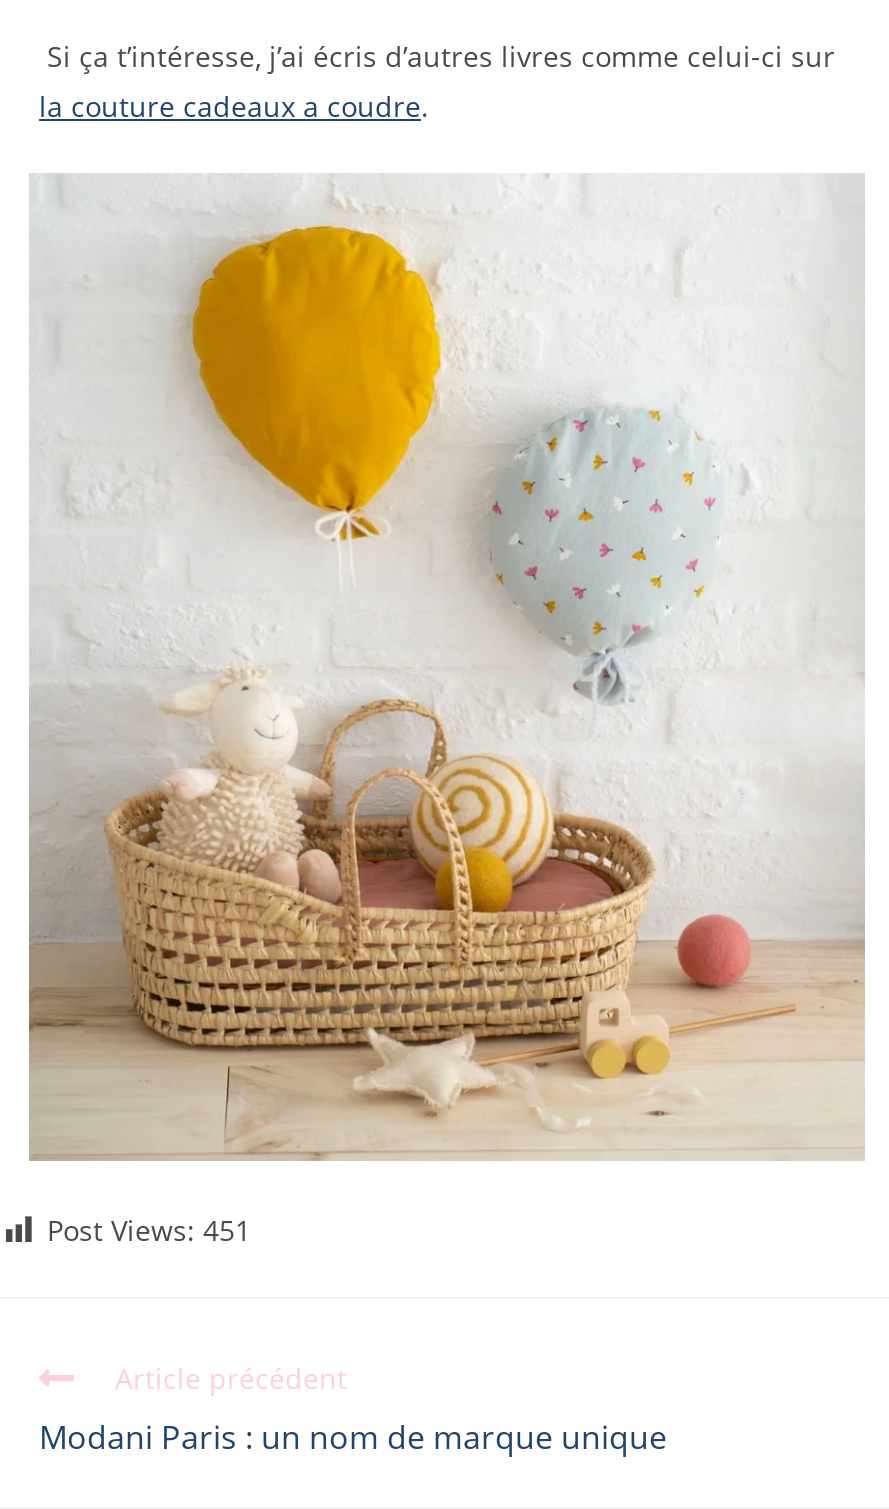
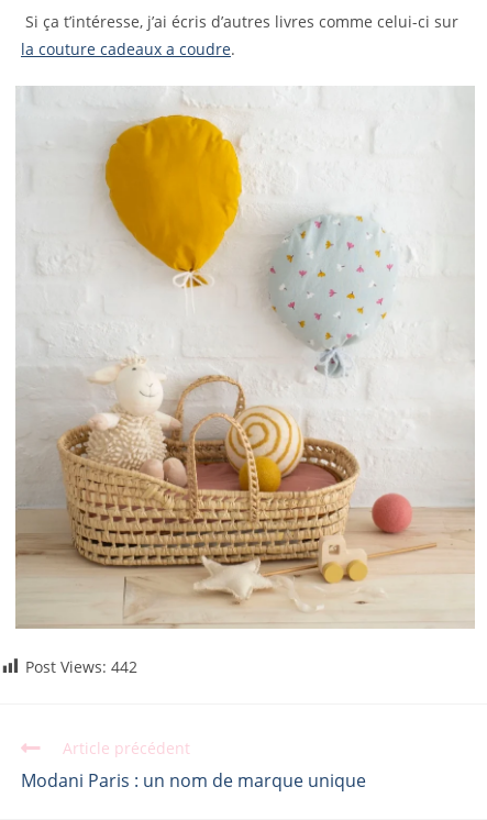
- Post Views: 451
+ Post Views: 442
